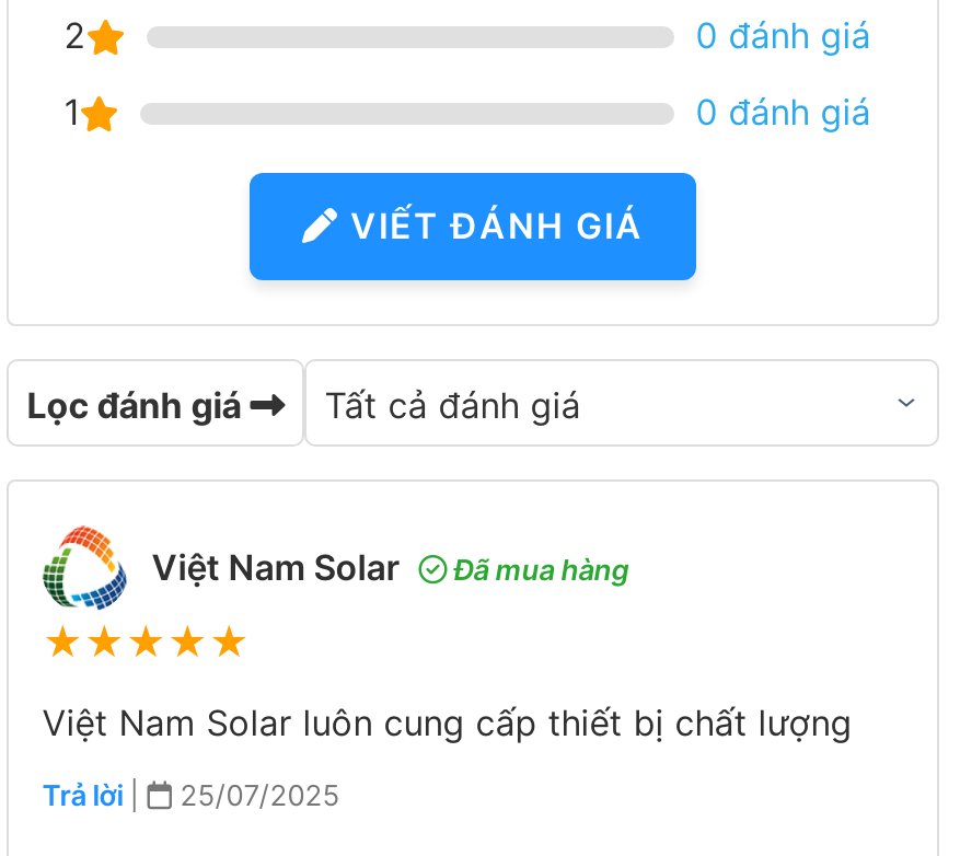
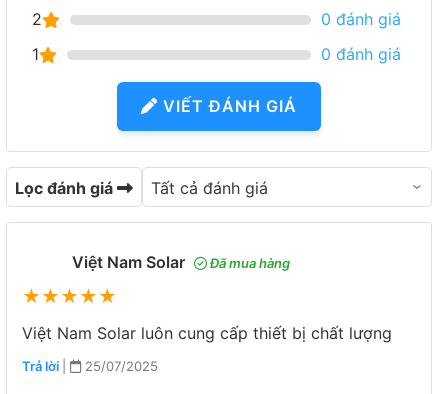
- [image]
